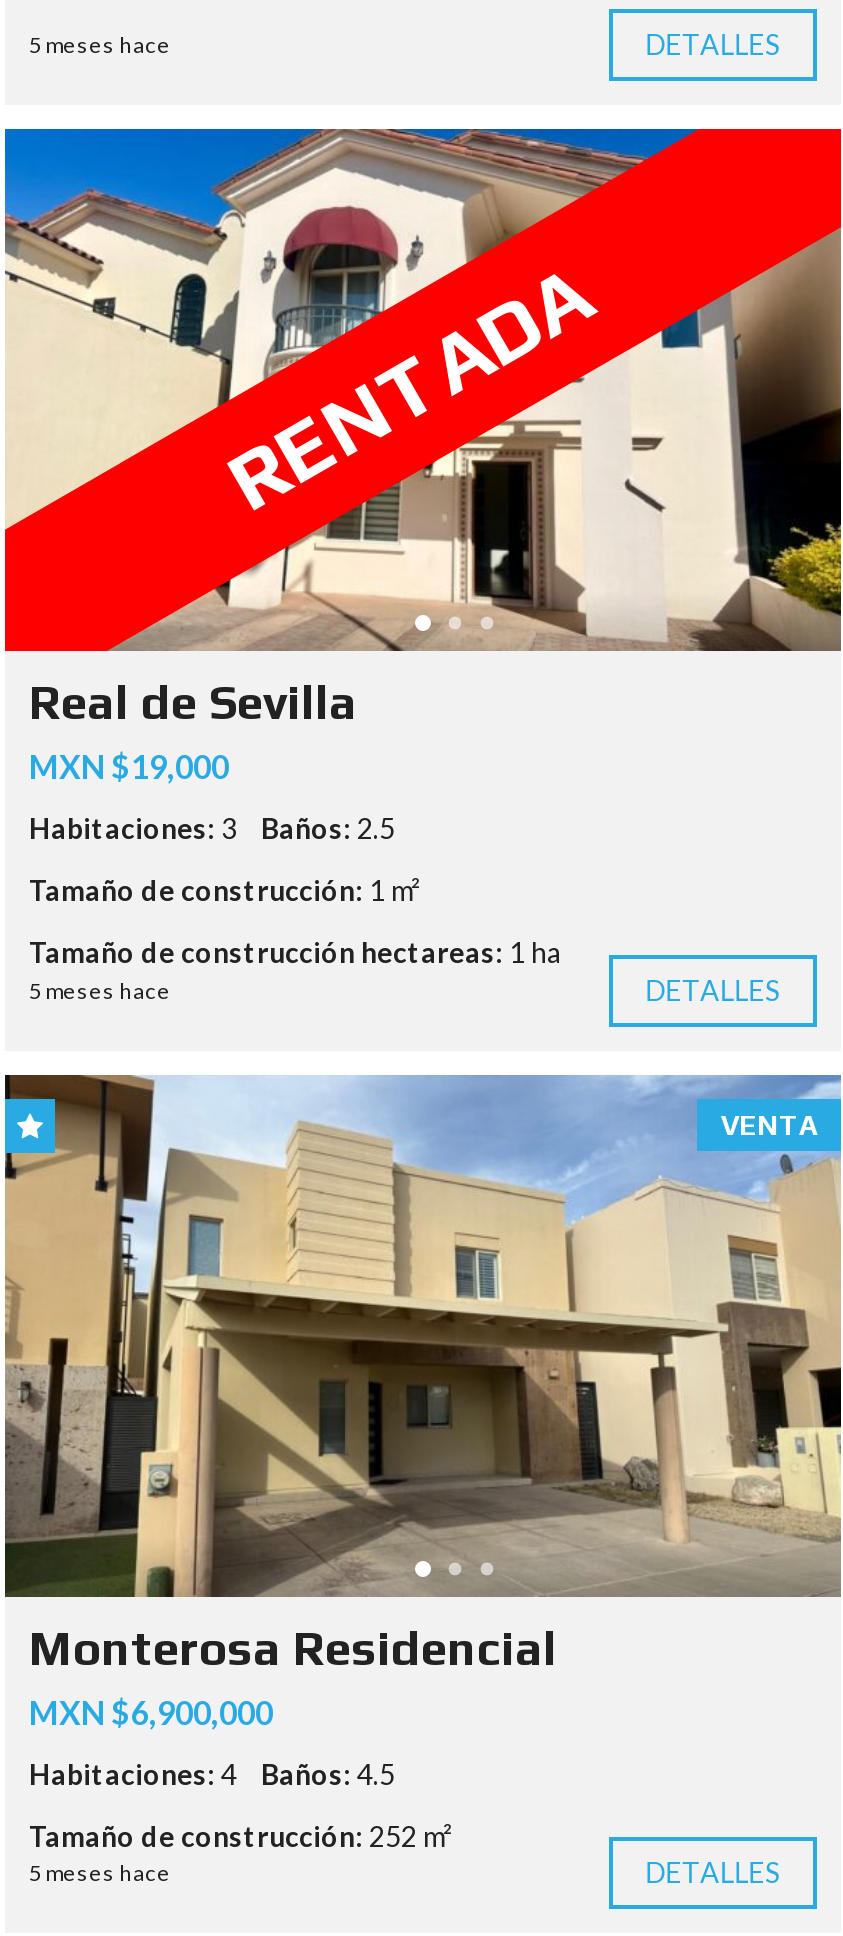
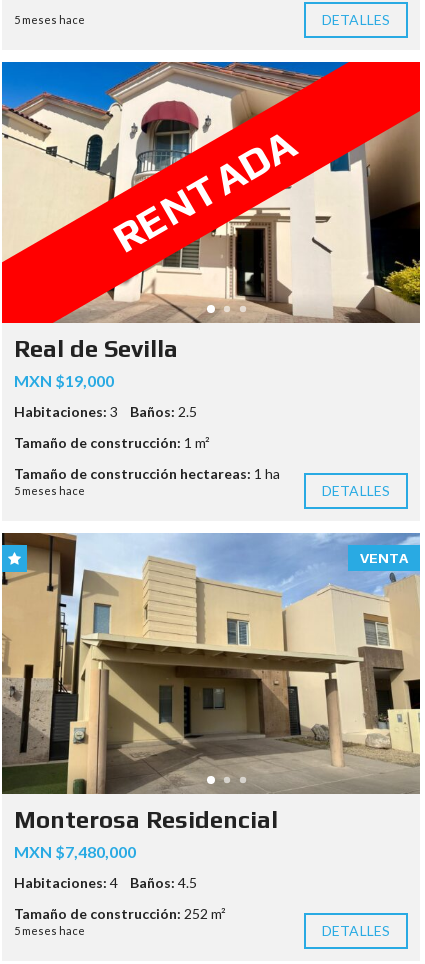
- MXN $6,900,000
+ MXN $7,480,000
